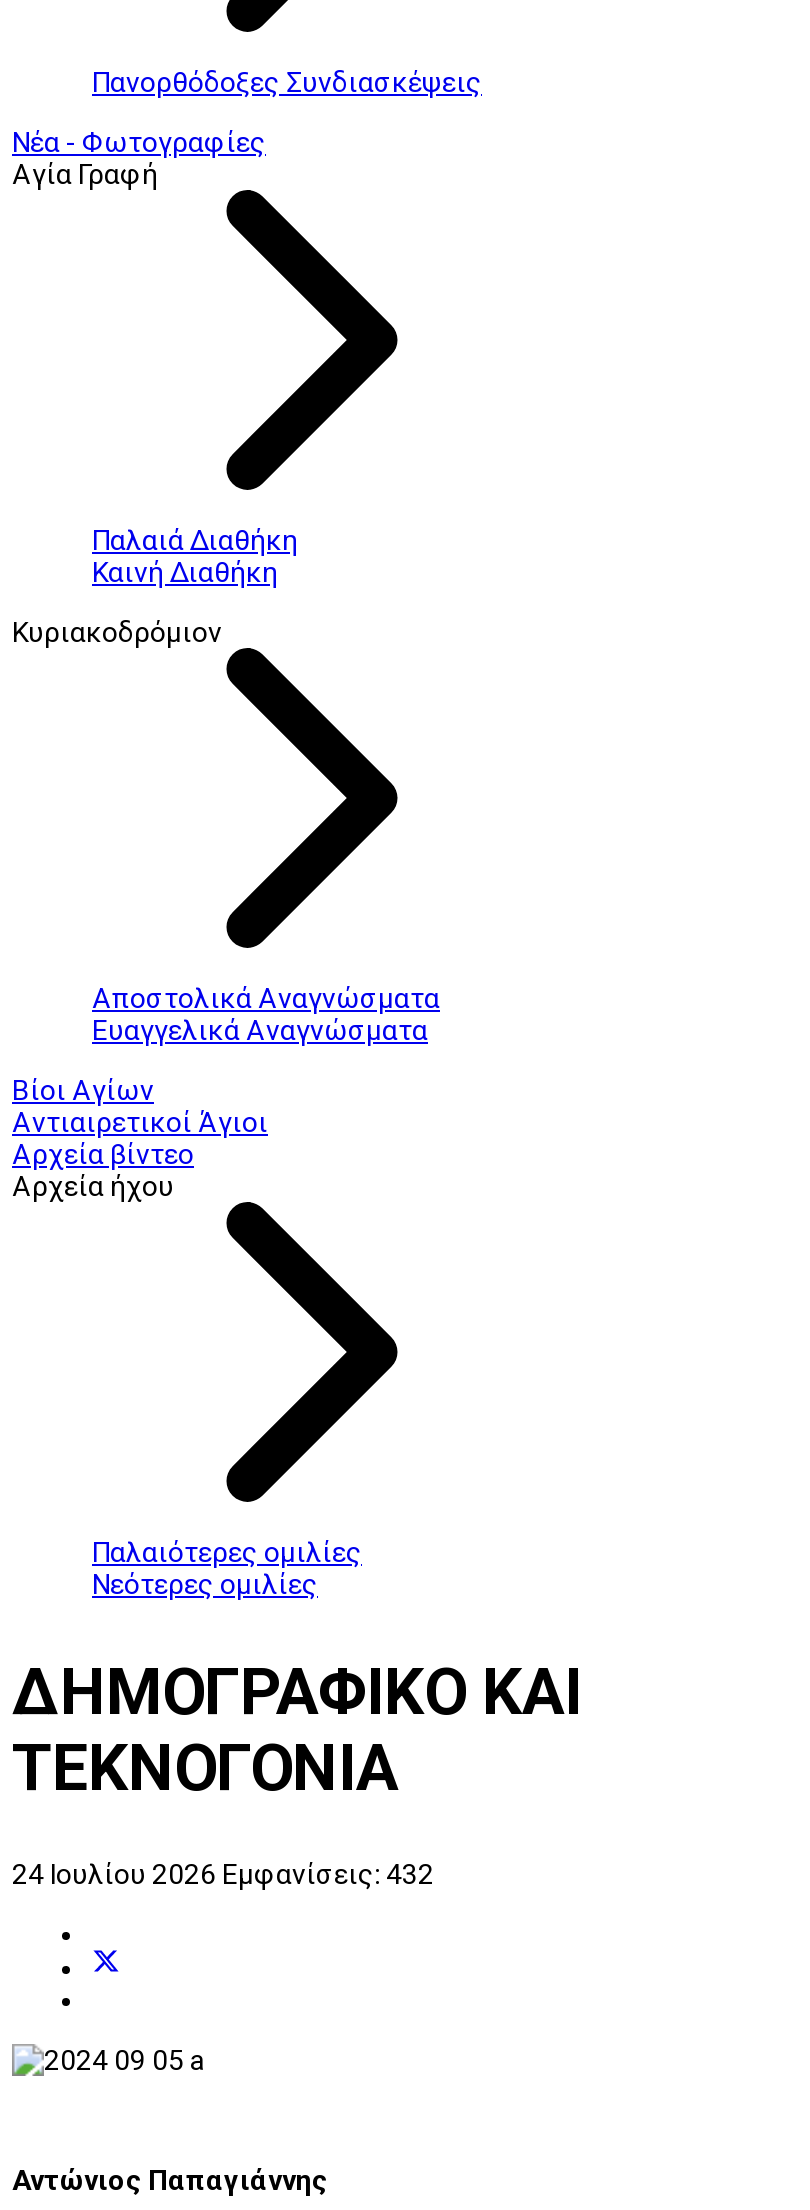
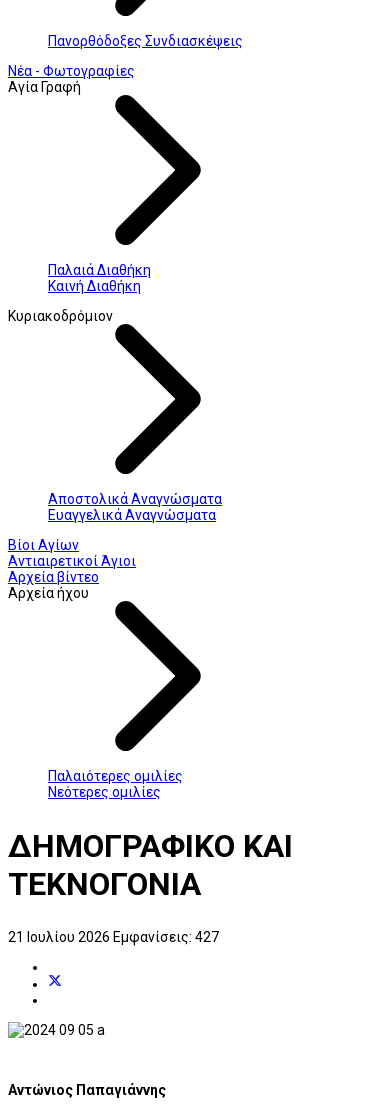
- 24 Ιουλίου 2026 Εμφανίσεις: 432
+ 21 Ιουλίου 2026 Εμφανίσεις: 427
